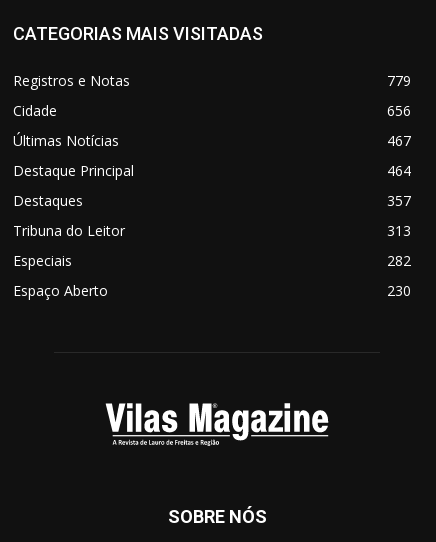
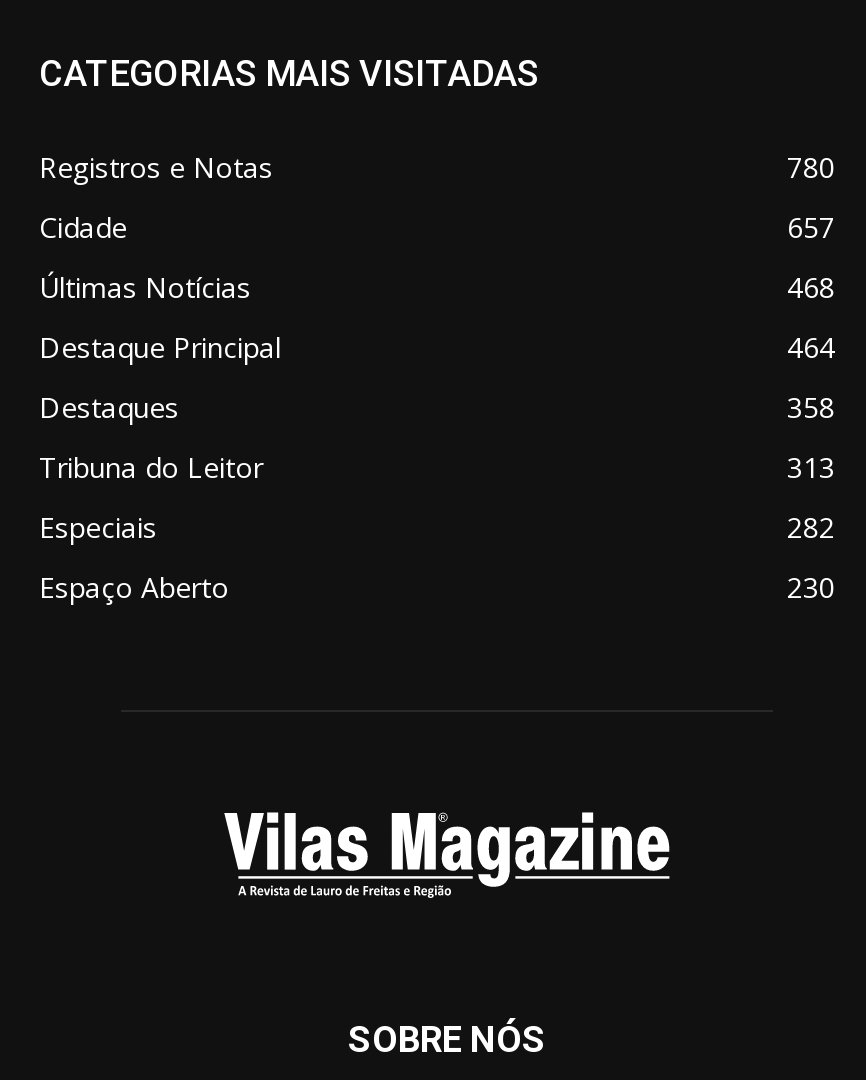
- 779
+ 780

- 656
+ 657

- 467
+ 468

- 357
+ 358
